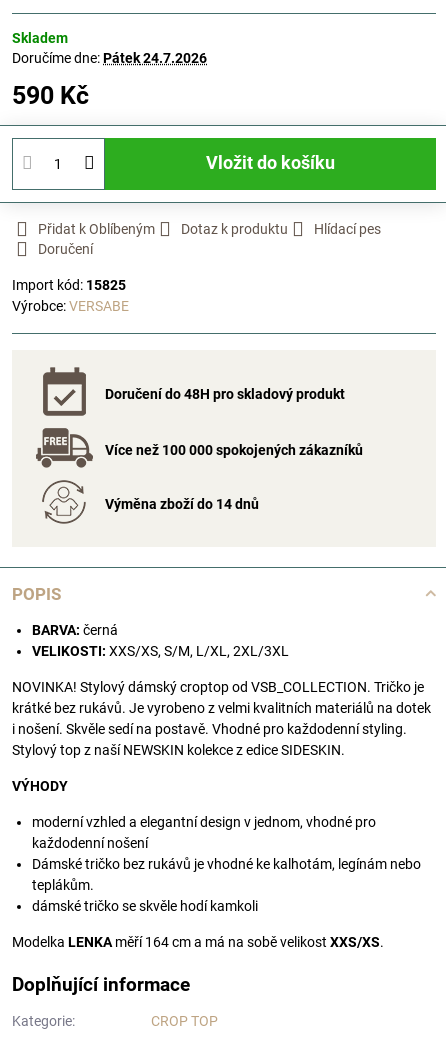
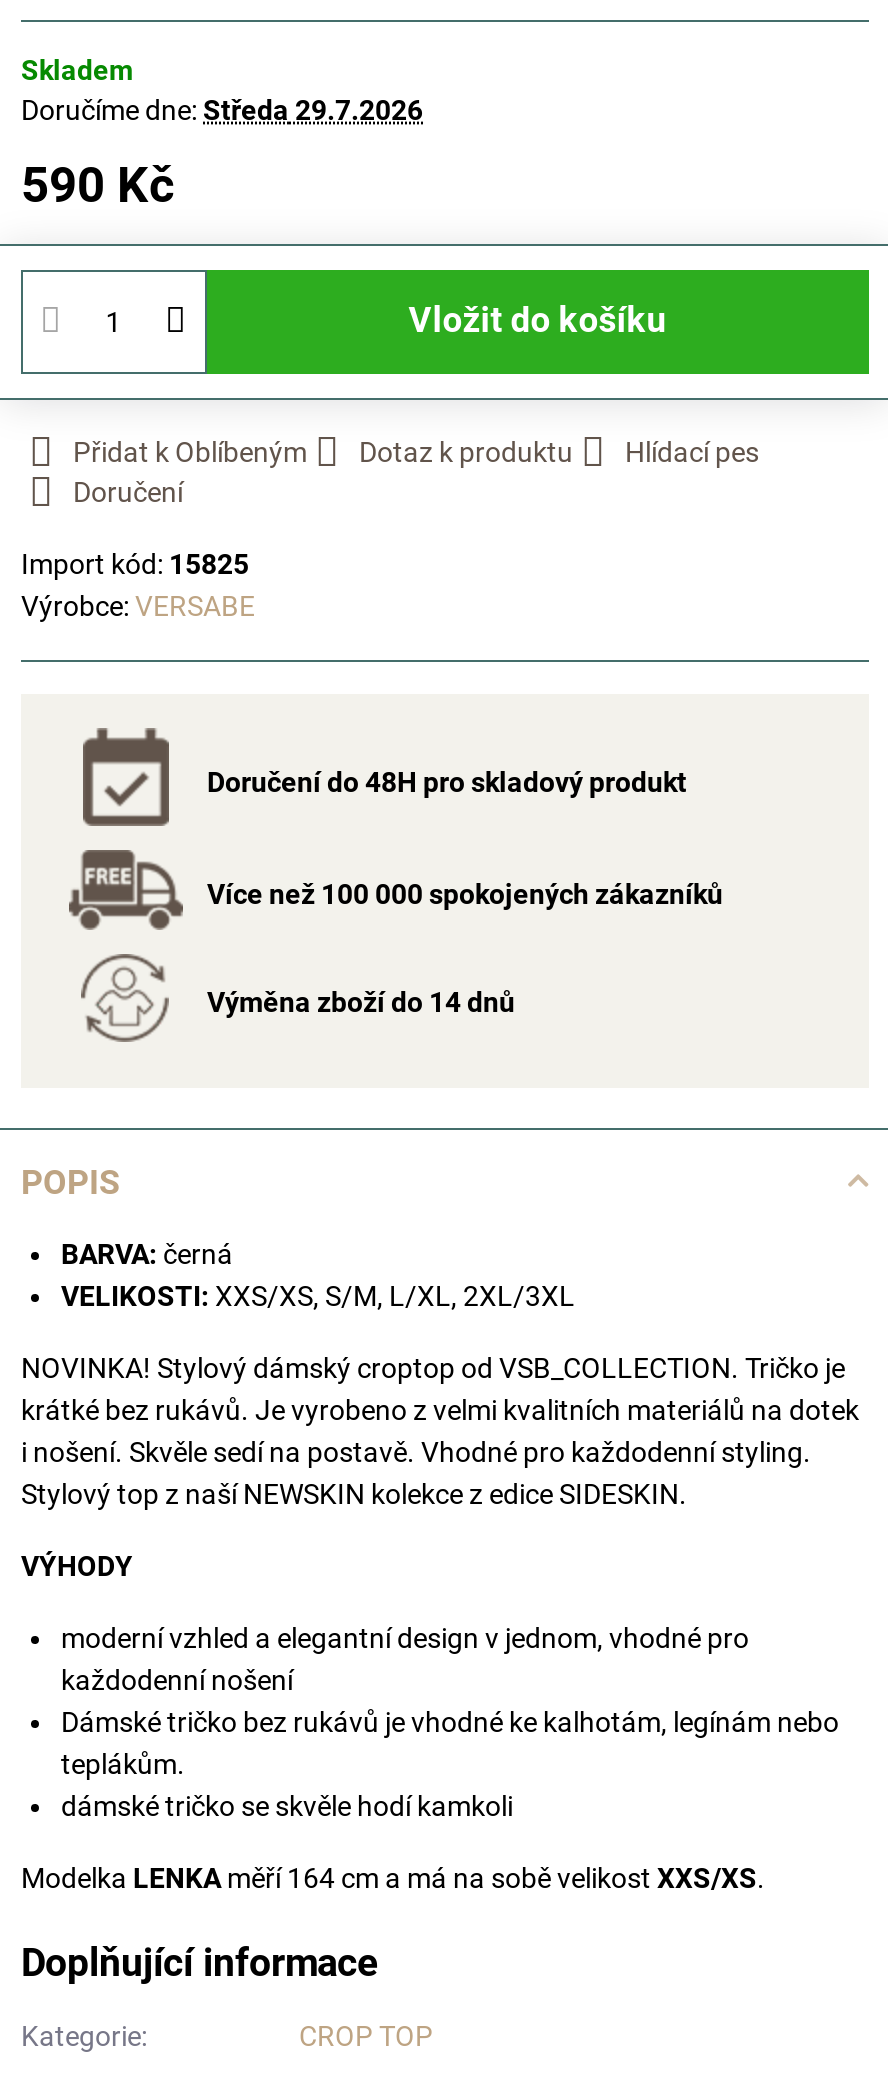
- Doručíme dne: Pátek 24.7.2026
+ Doručíme dne: Středa 29.7.2026
